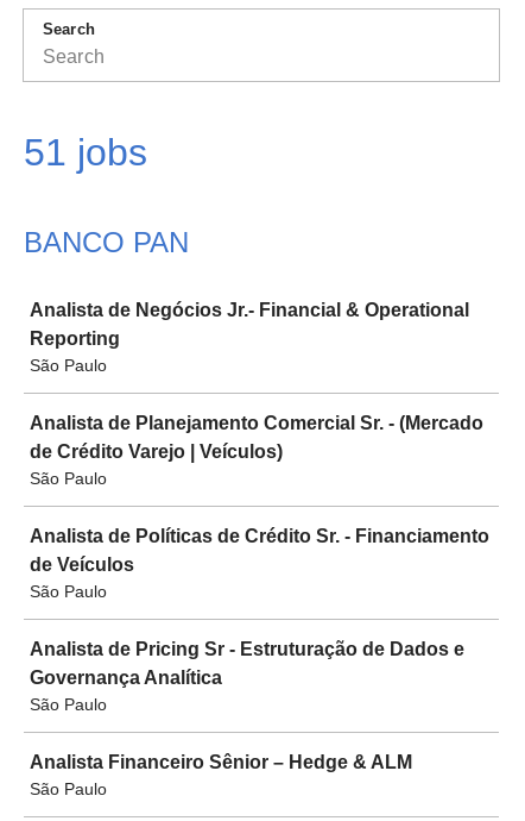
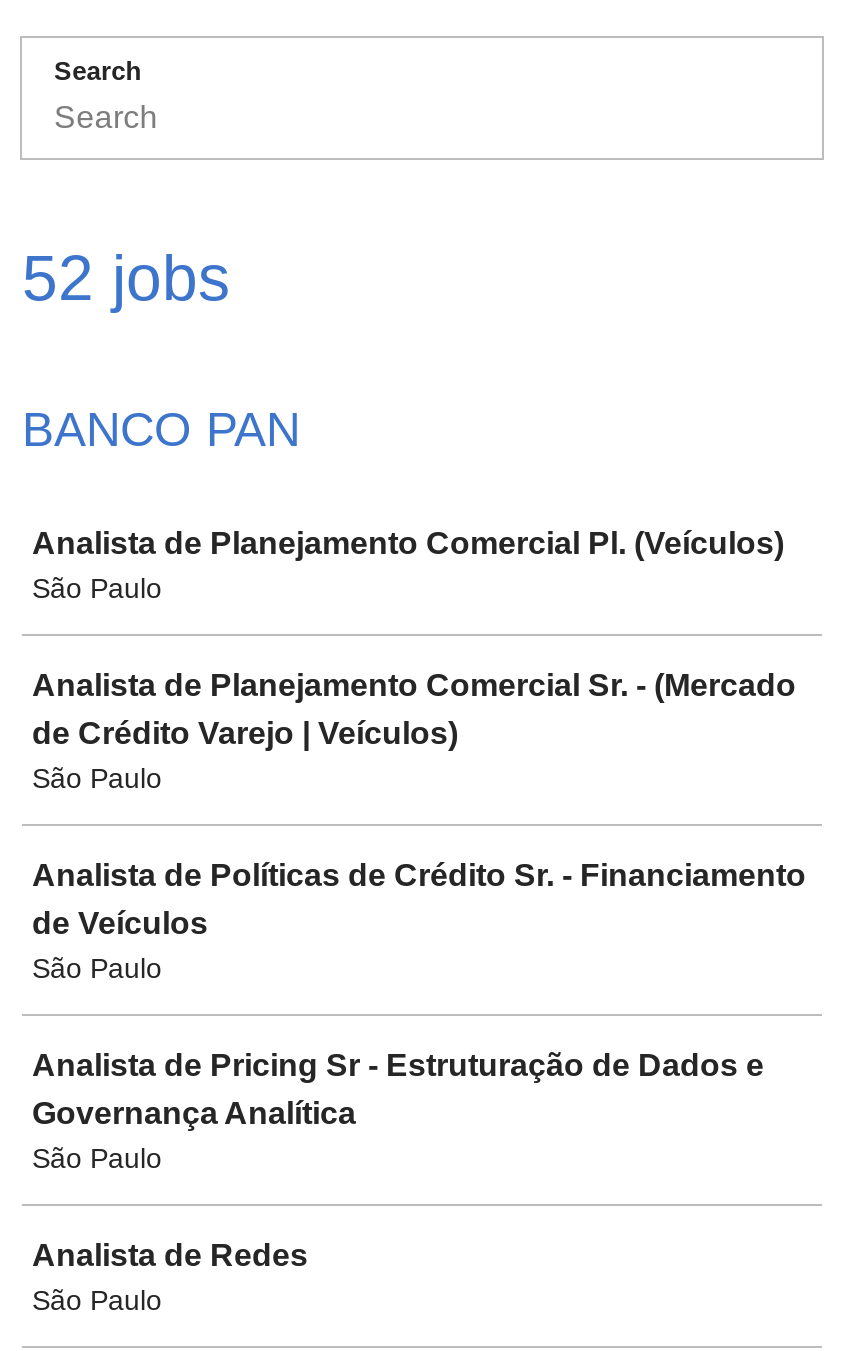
- 51 jobs
+ 52 jobs

- Analista de Negócios Jr.- Financial & Operational
- Reporting
+ Analista de Planejamento Comercial Pl. (Veículos)

- Analista Financeiro Sênior – Hedge & ALM
+ Analista de Redes
